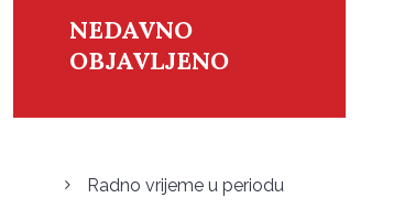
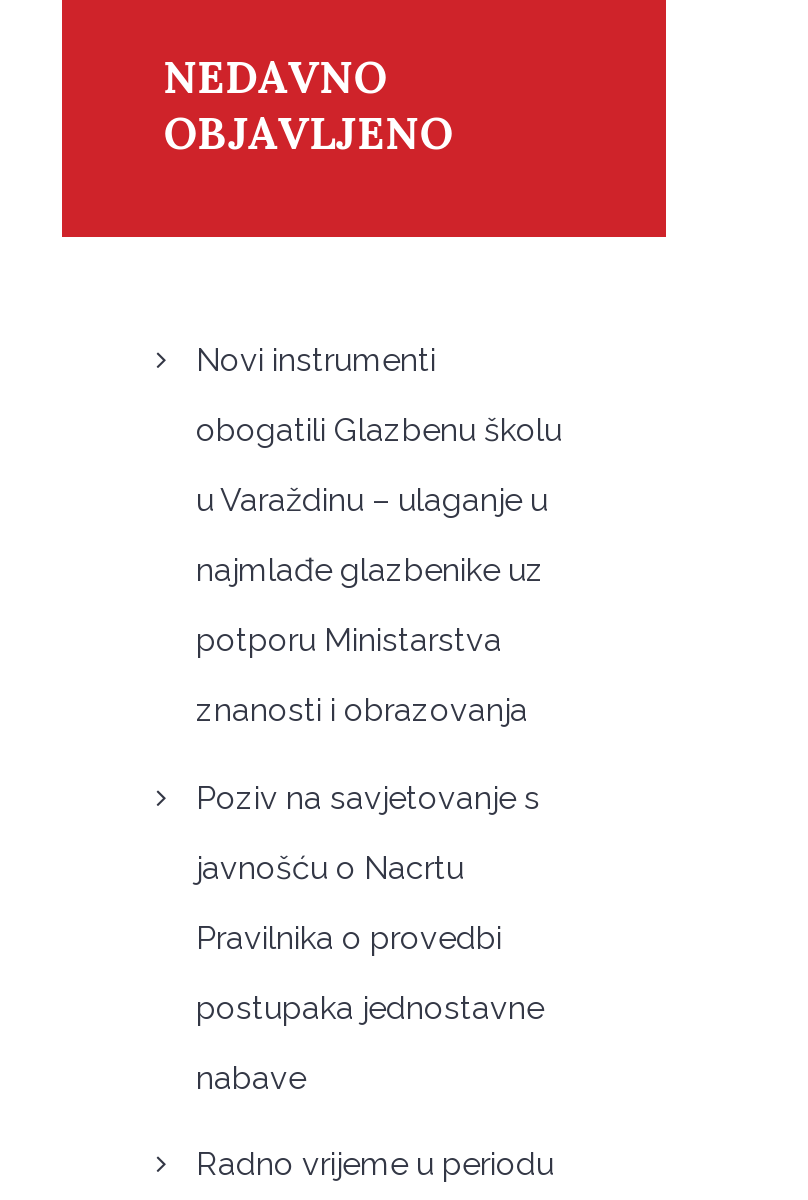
+ Novi instrumenti
+ obogatili Glazbenu školu
+ u Varaždinu – ulaganje u
+ najmlađe glazbenike uz
+ potporu Ministarstva
+ znanosti i obrazovanja
+ Poziv na savjetovanje s
+ javnošću o Nacrtu
+ Pravilnika o provedbi
+ postupaka jednostavne
+ nabave
